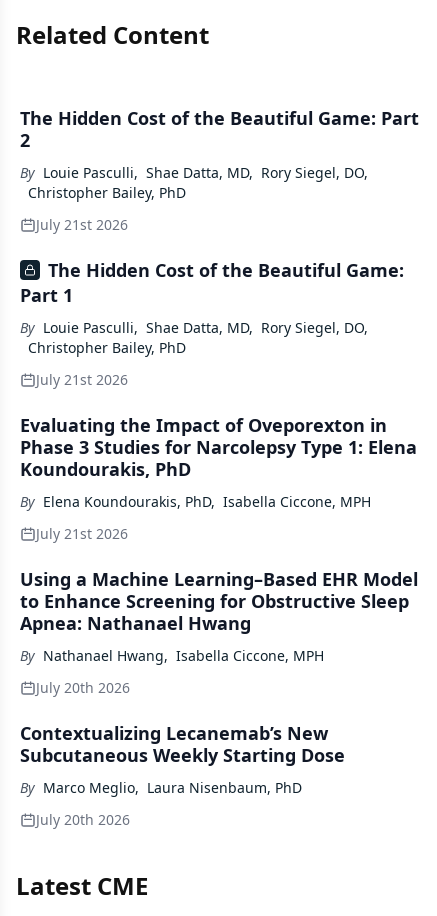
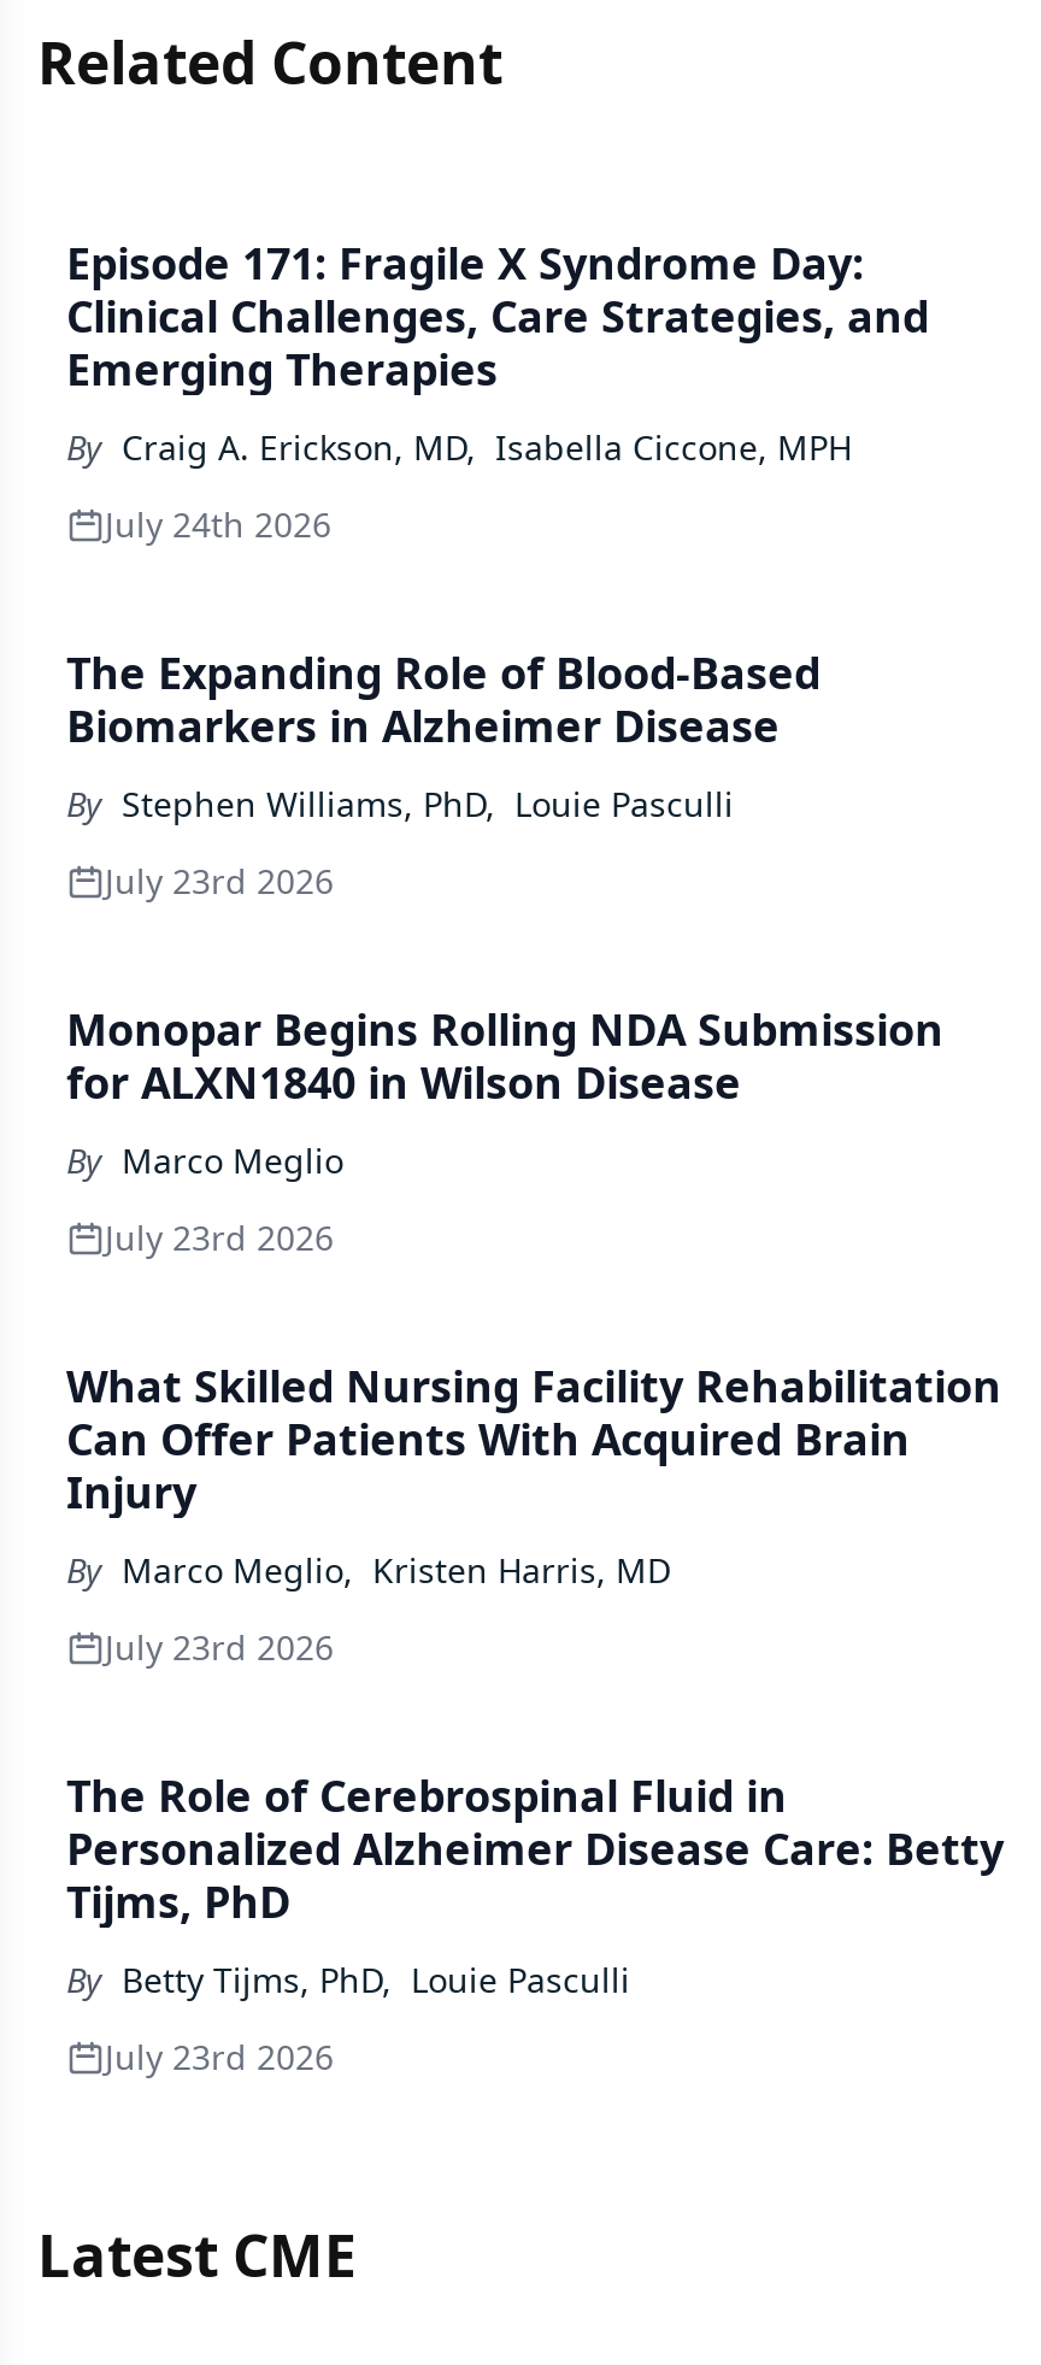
- The Hidden Cost of the Beautiful Game: Part
- 2
+ Episode 171: Fragile X Syndrome Day:
+ Clinical Challenges, Care Strategies, and
+ Emerging Therapies

- By Louie Pasculli, Shae Datta, MD, Rory Siegel, DO,
- Christopher Bailey, PhD
+ By Craig A. Erickson, MD, Isabella Ciccone, MPH

- July 21st 2026
+ July 24th 2026

- The Hidden Cost of the Beautiful Game:
- Part 1
+ The Expanding Role of Blood-Based
+ Biomarkers in Alzheimer Disease

- By Louie Pasculli, Shae Datta, MD, Rory Siegel, DO,
- Christopher Bailey, PhD
+ By Stephen Williams, PhD, Louie Pasculli

- July 21st 2026
+ July 23rd 2026

- Evaluating the Impact of Oveporexton in
- Phase 3 Studies for Narcolepsy Type 1: Elena
- Koundourakis, PhD
+ Monopar Begins Rolling NDA Submission
+ for ALXN1840 in Wilson Disease

- By Elena Koundourakis, PhD, Isabella Ciccone, MPH
+ By Marco Meglio

- July 21st 2026
+ July 23rd 2026

- Using a Machine Learning–Based EHR Model
- to Enhance Screening for Obstructive Sleep
- Apnea: Nathanael Hwang
+ What Skilled Nursing Facility Rehabilitation
+ Can Offer Patients With Acquired Brain
+ Injury

- By Nathanael Hwang, Isabella Ciccone, MPH
+ By Marco Meglio, Kristen Harris, MD

- July 20th 2026
+ July 23rd 2026

- Contextualizing Lecanemab’s New
- Subcutaneous Weekly Starting Dose
+ The Role of Cerebrospinal Fluid in
+ Personalized Alzheimer Disease Care: Betty
+ Tijms, PhD

- By Marco Meglio, Laura Nisenbaum, PhD
+ By Betty Tijms, PhD, Louie Pasculli

- July 20th 2026
+ July 23rd 2026
